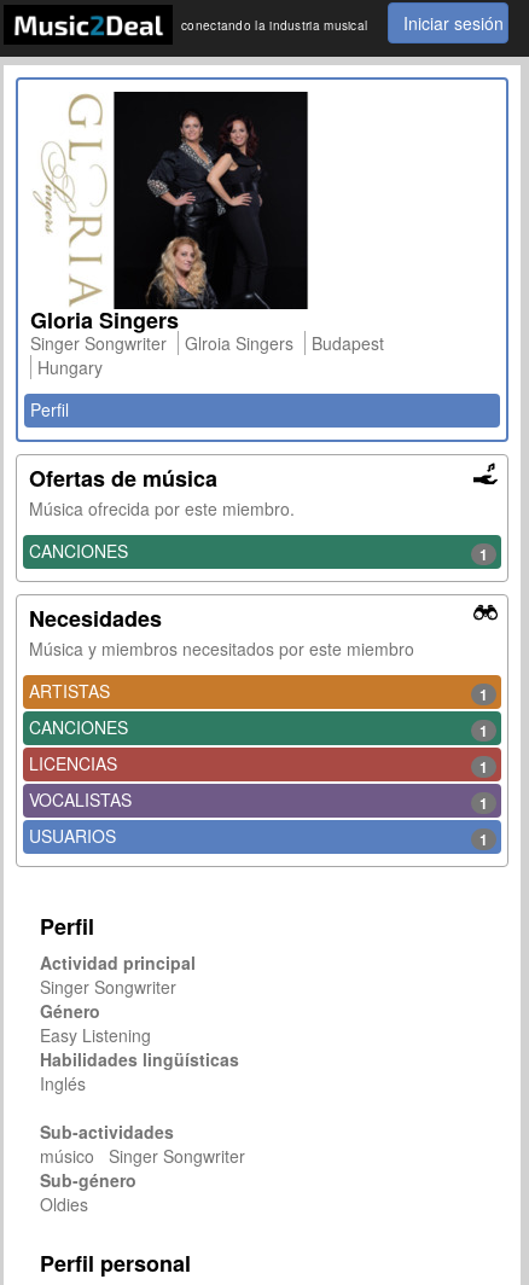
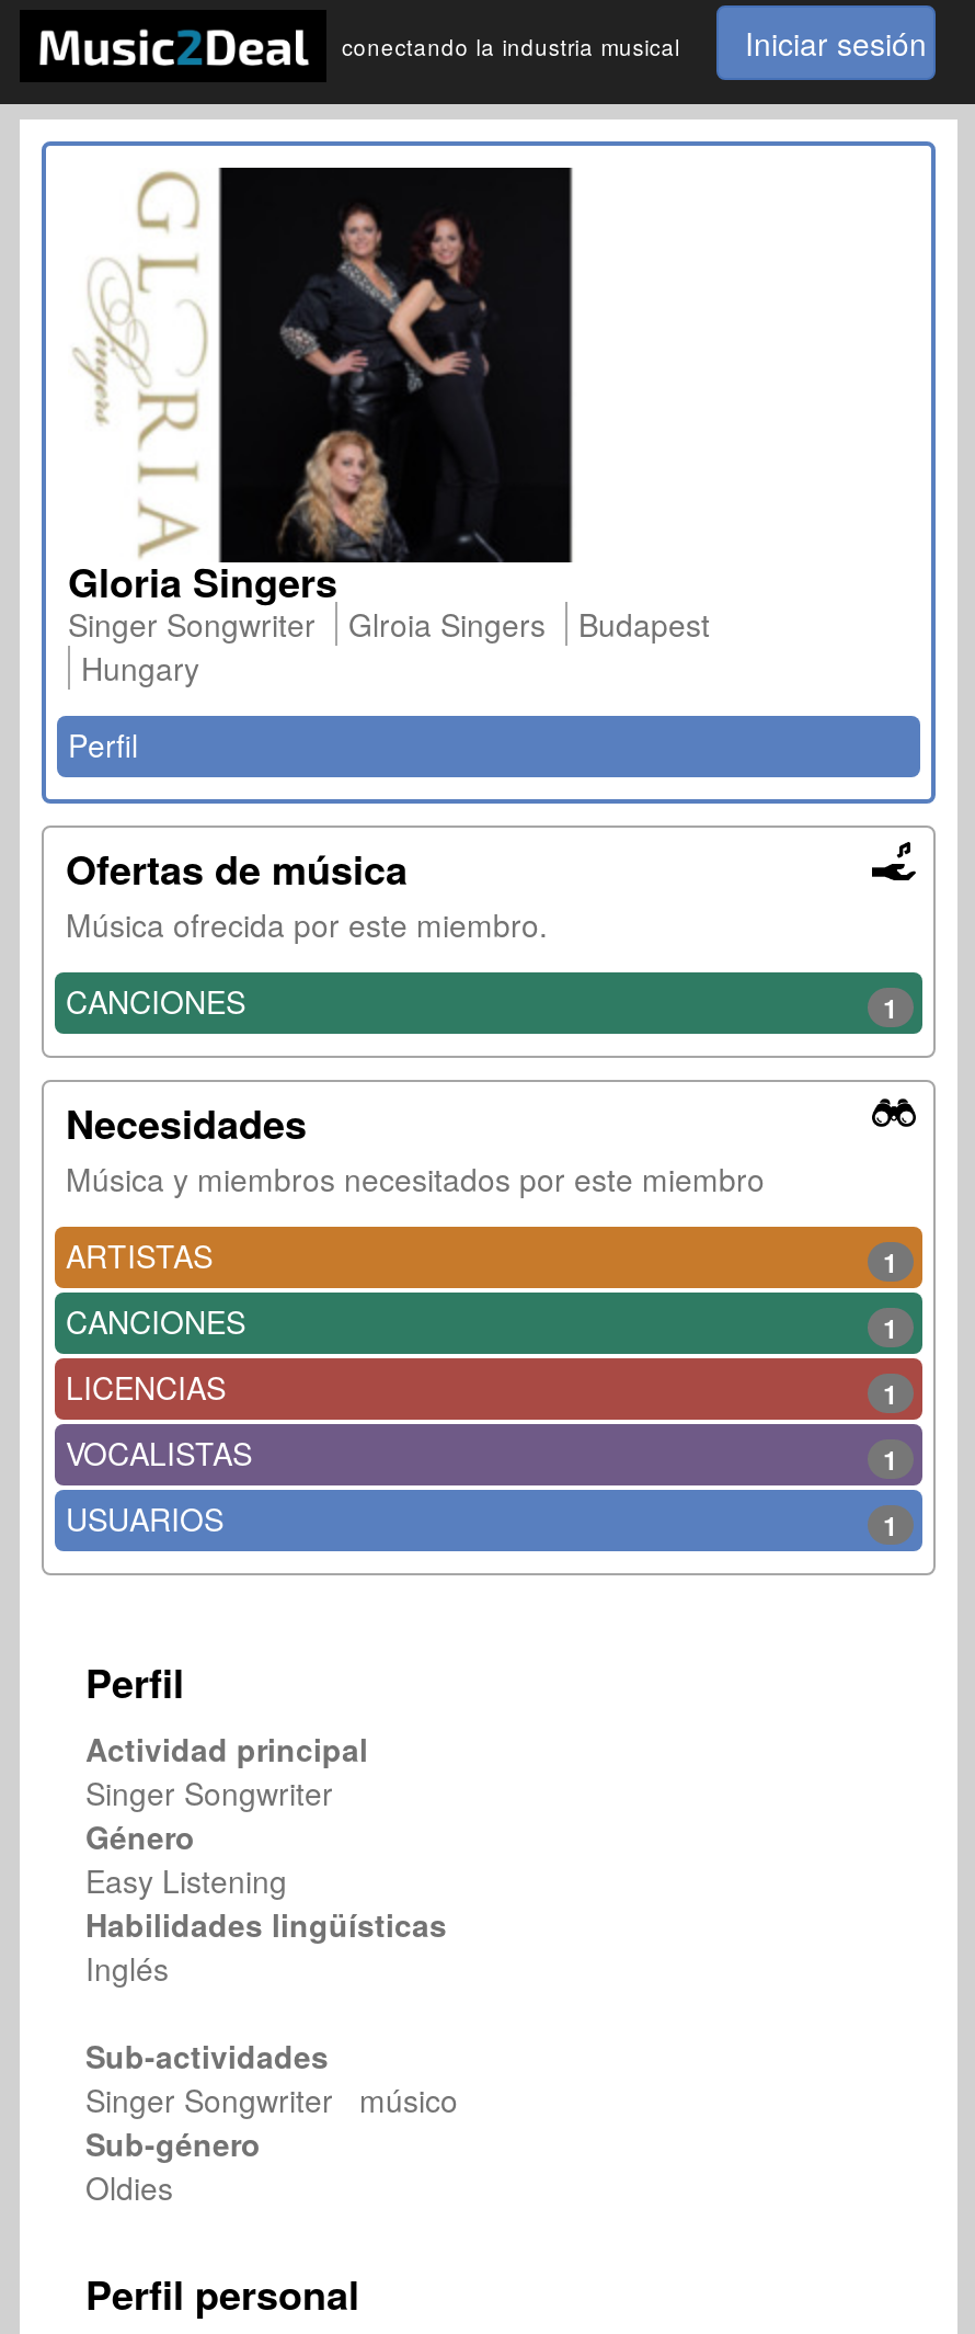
- músico Singer Songwriter
+ Singer Songwriter músico
